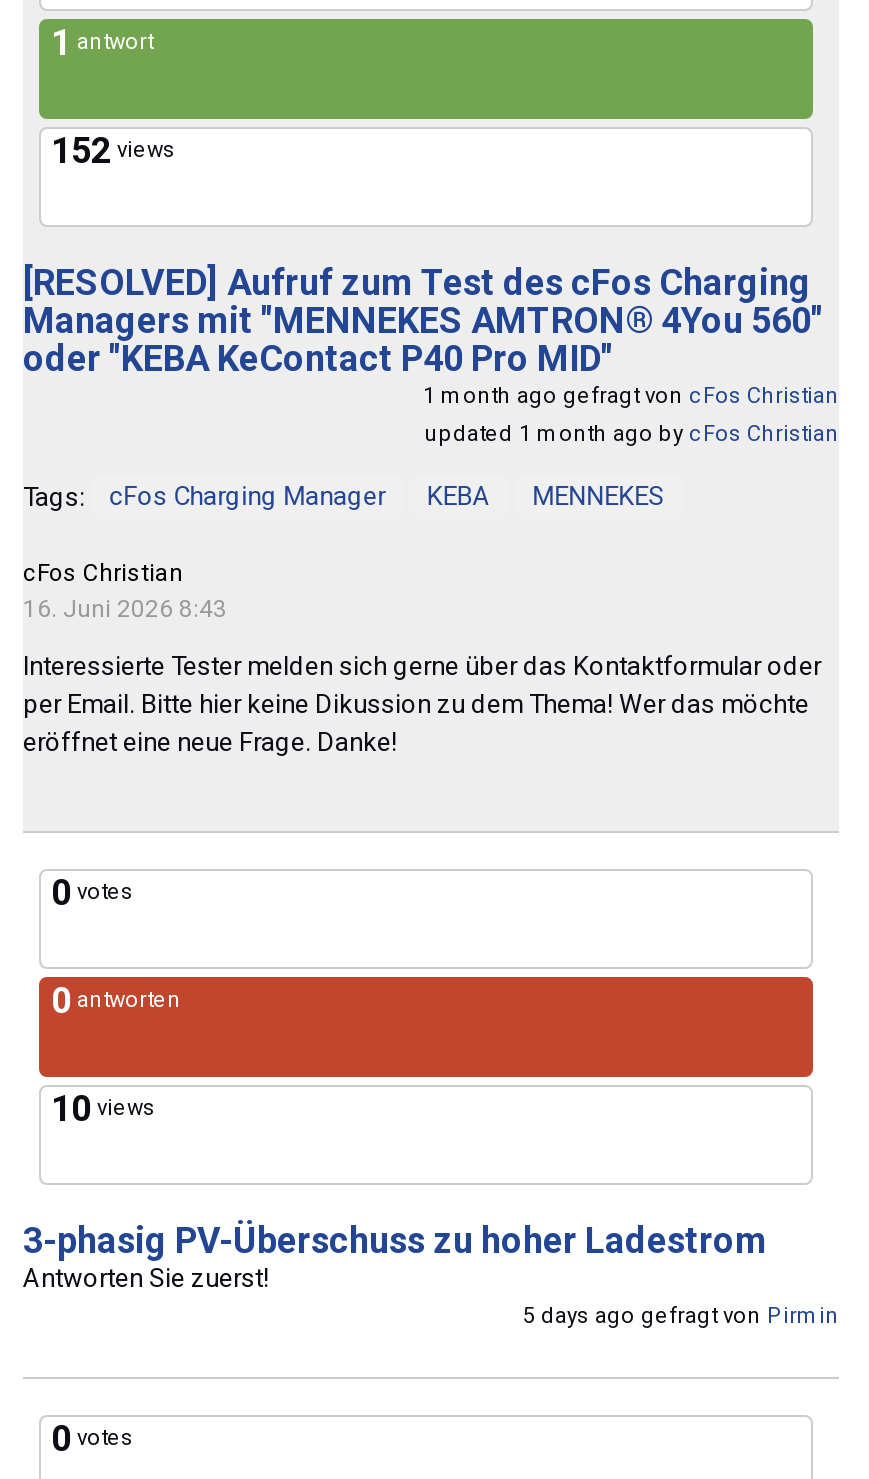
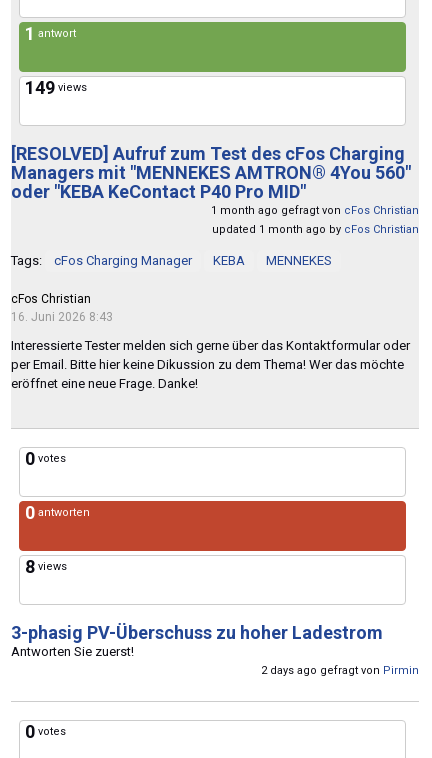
- 152 views
+ 149 views

- 10 views
+ 8 views

- 5 days ago gefragt von Pirmin
+ 2 days ago gefragt von Pirmin
